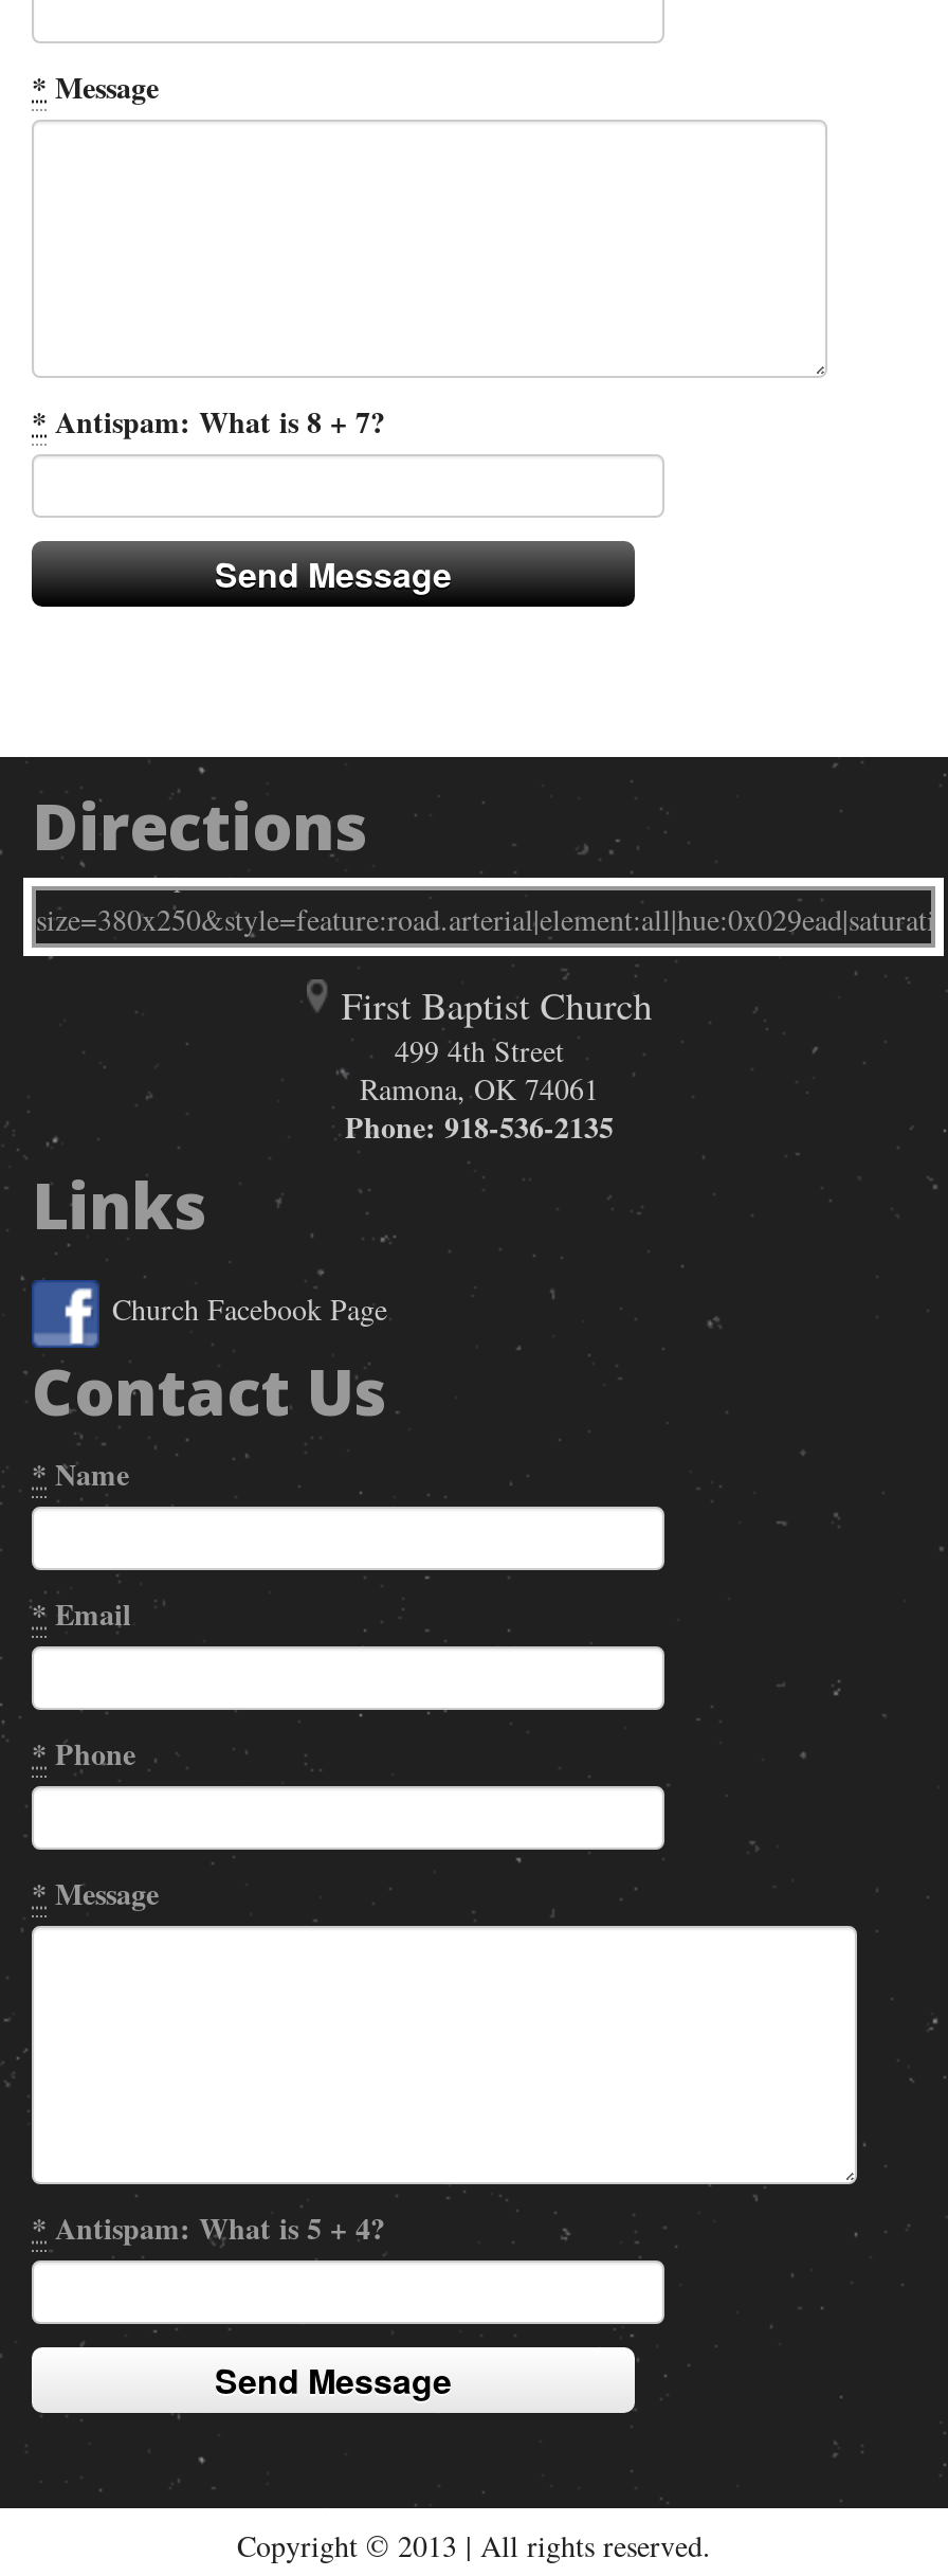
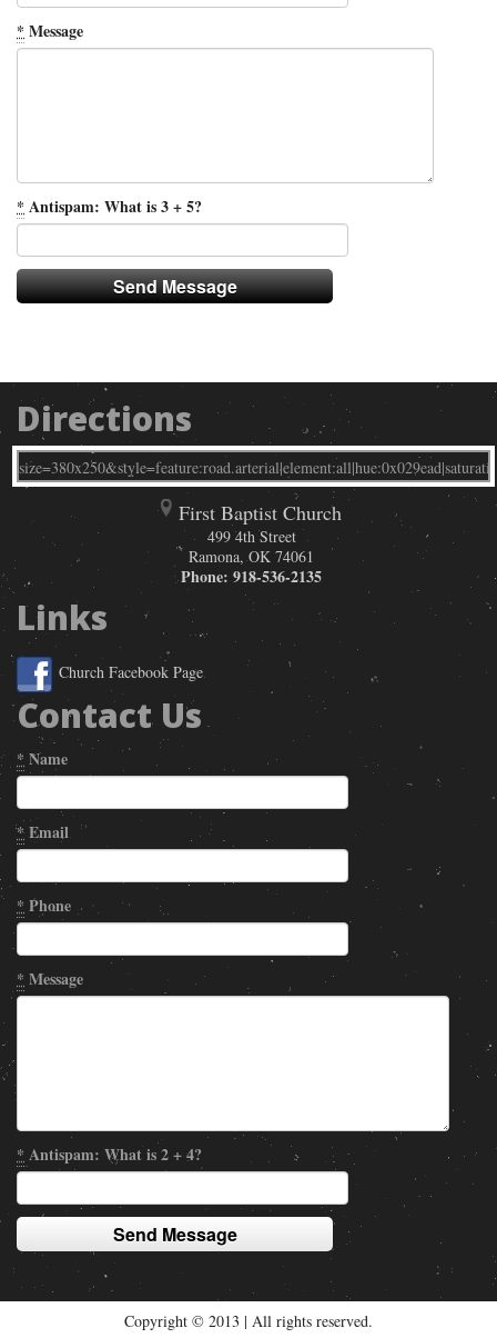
- * Antispam: What is 8 + 7?
+ * Antispam: What is 3 + 5?

- * Antispam: What is 5 + 4?
+ * Antispam: What is 2 + 4?
